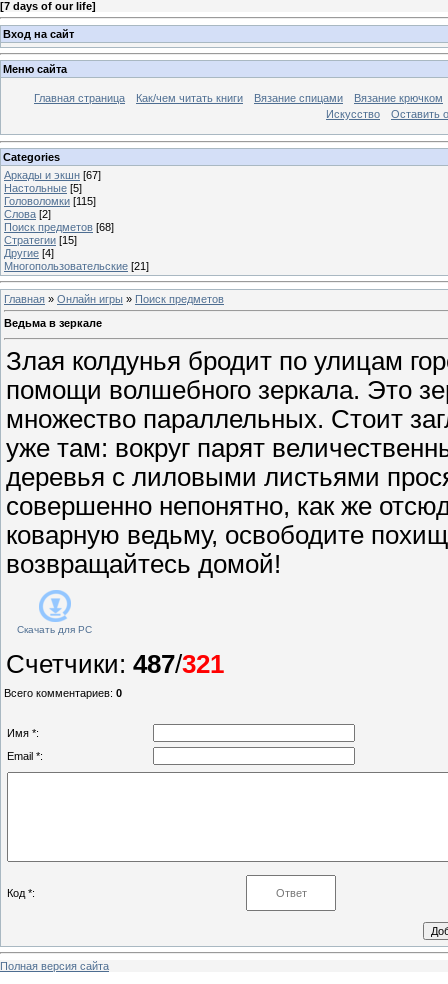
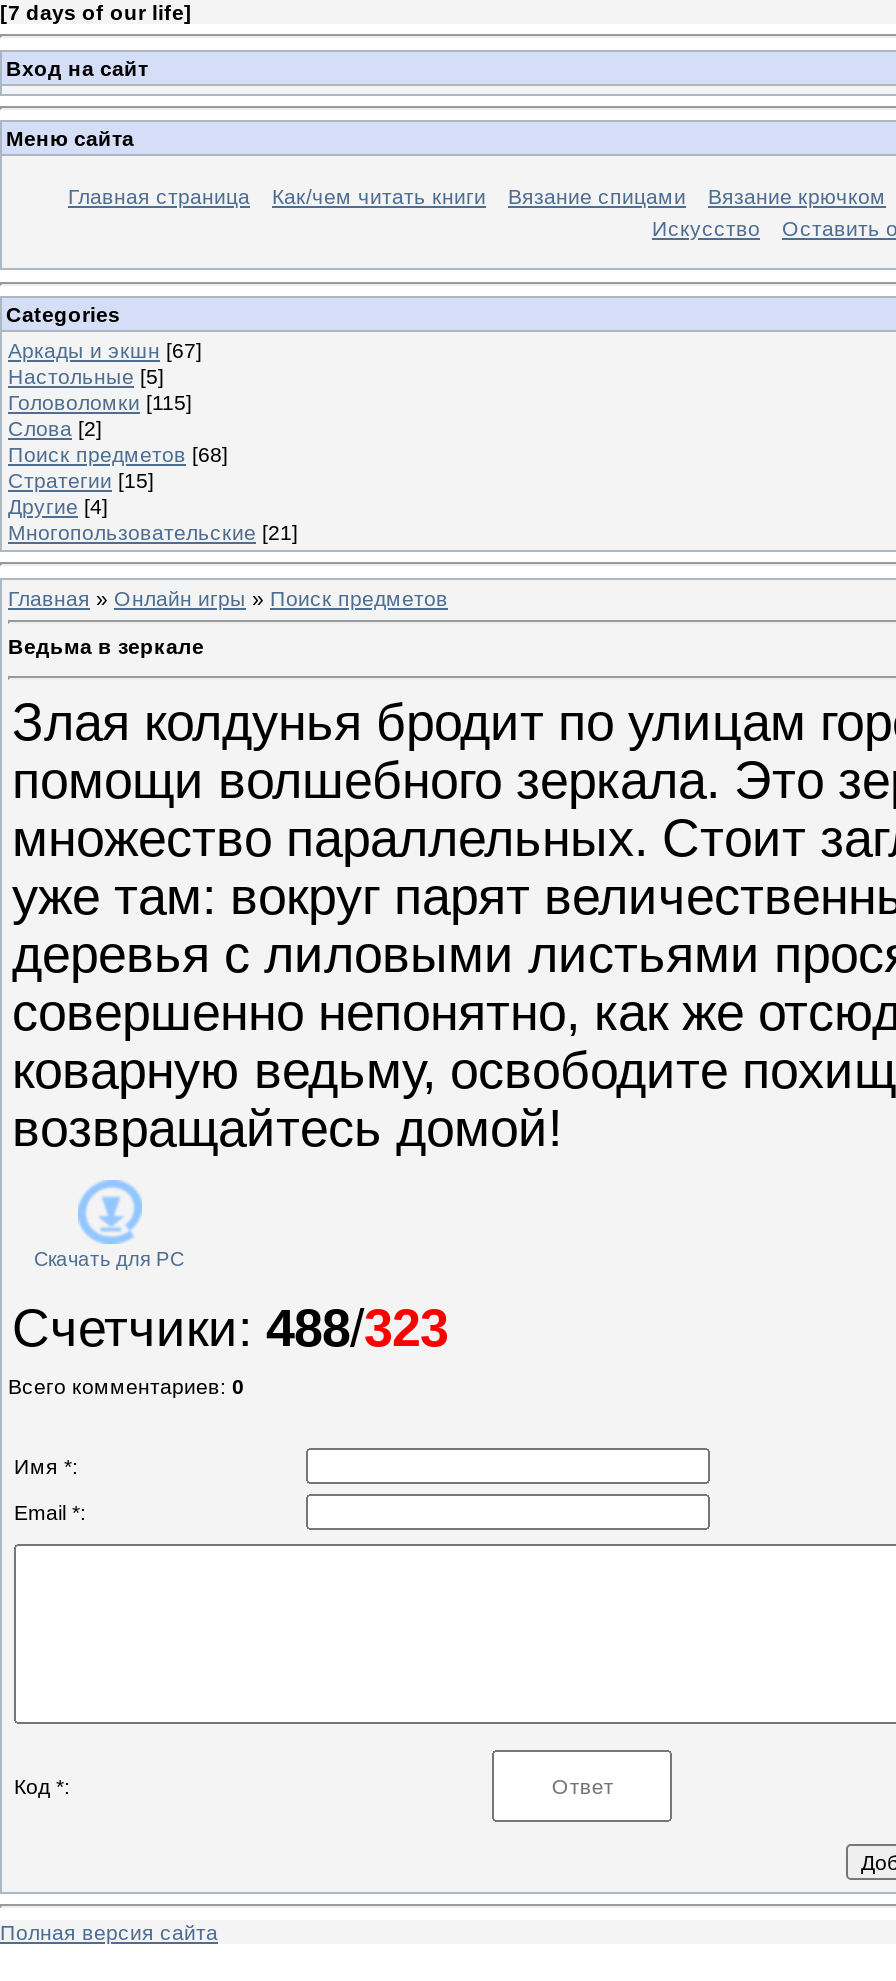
- Счетчики: 487/321
+ Счетчики: 488/323
